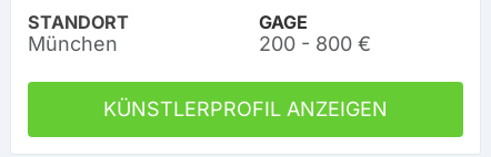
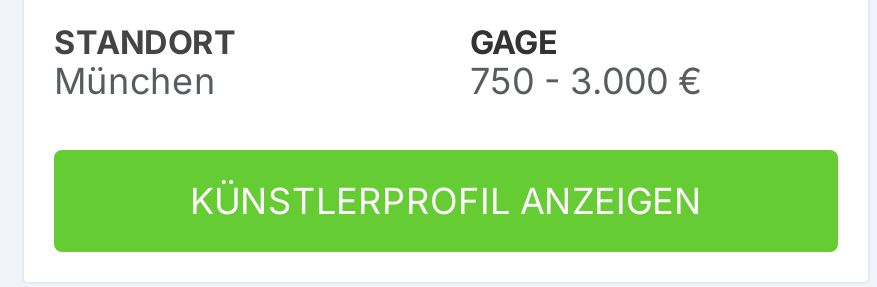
- 200 - 800 €
+ 750 - 3.000 €
